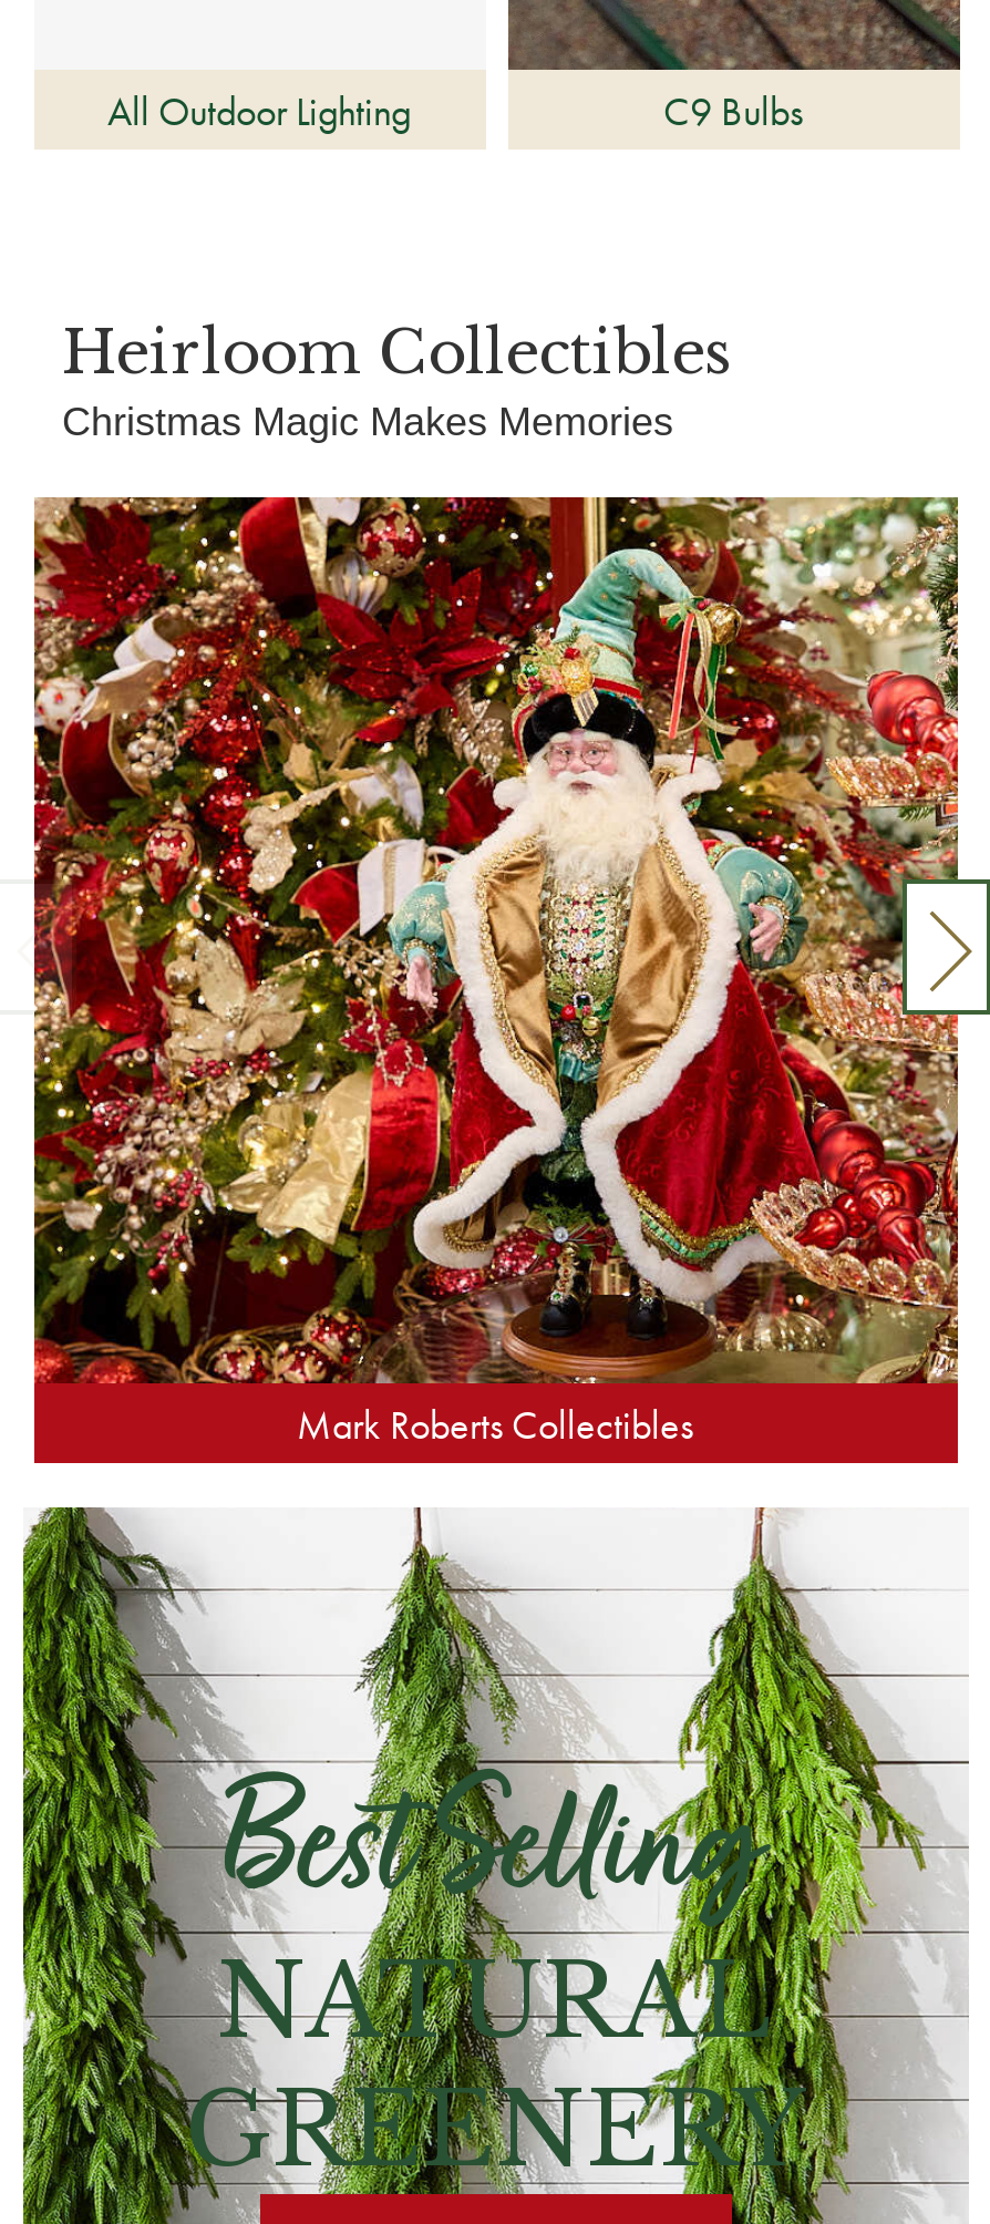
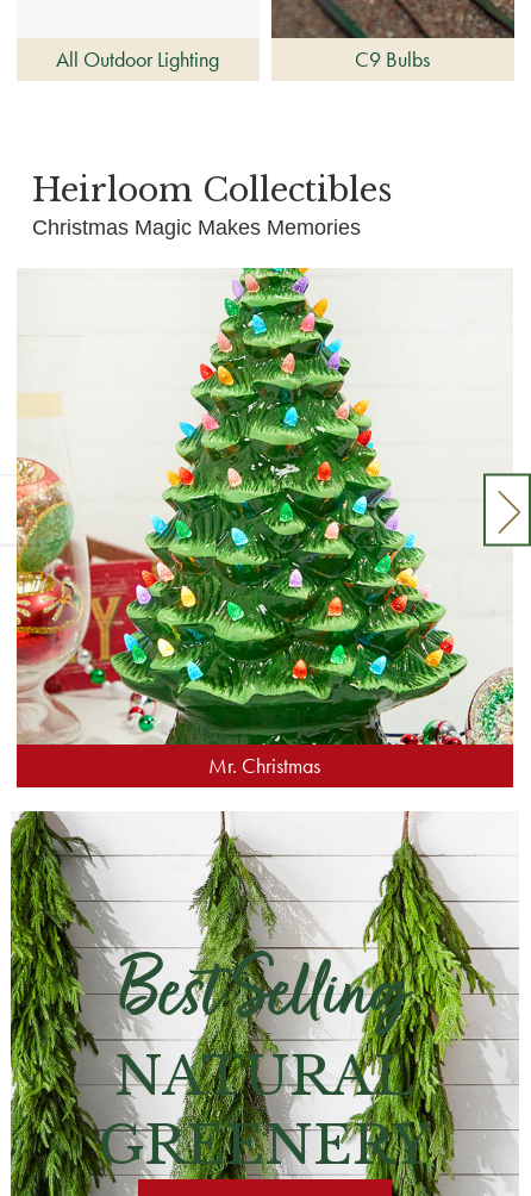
- [image]
- Mark Roberts Collectibles
+ [image]
+ Mr. Christmas
